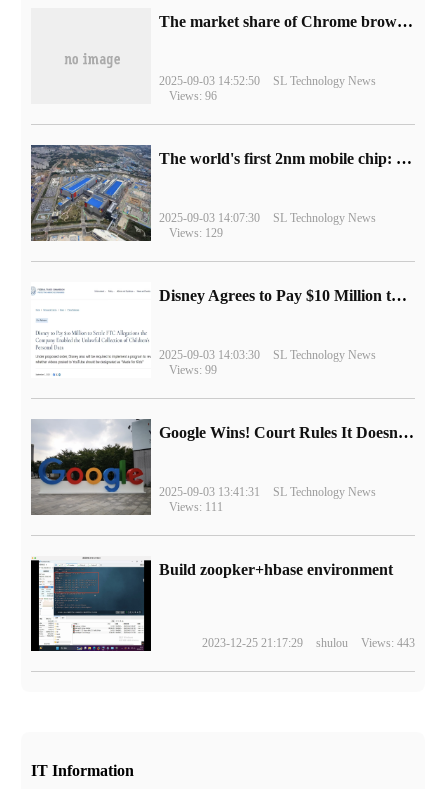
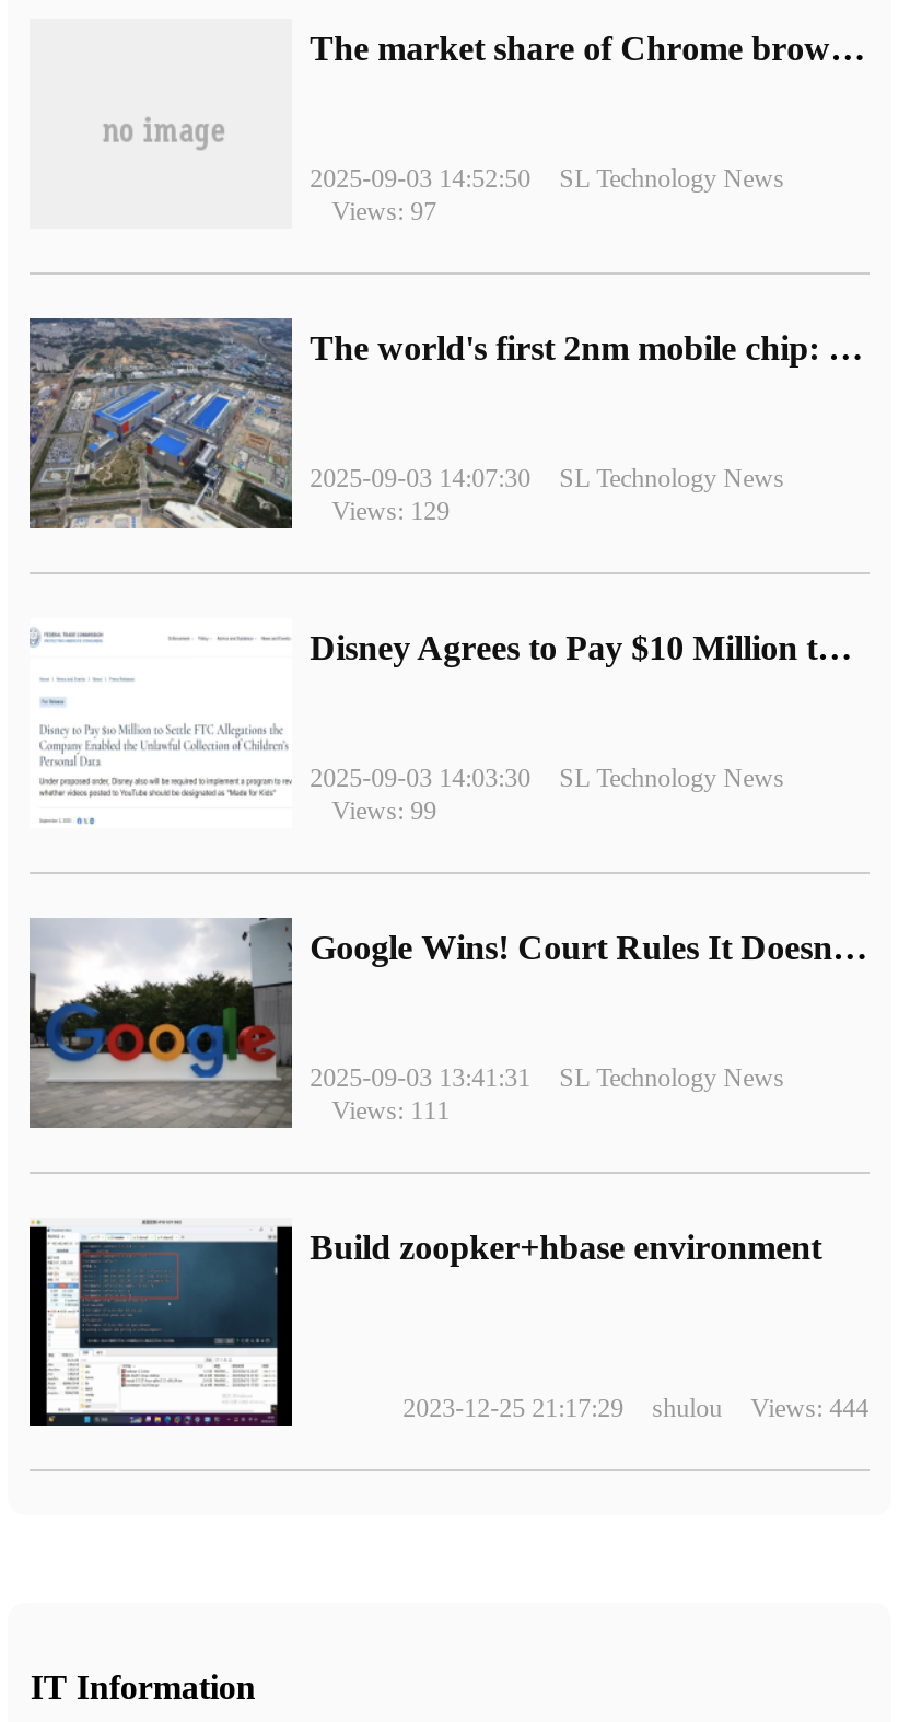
- Views: 96
+ Views: 97

- 2023-12-25 21:17:29 shulou Views: 443
+ 2023-12-25 21:17:29 shulou Views: 444
